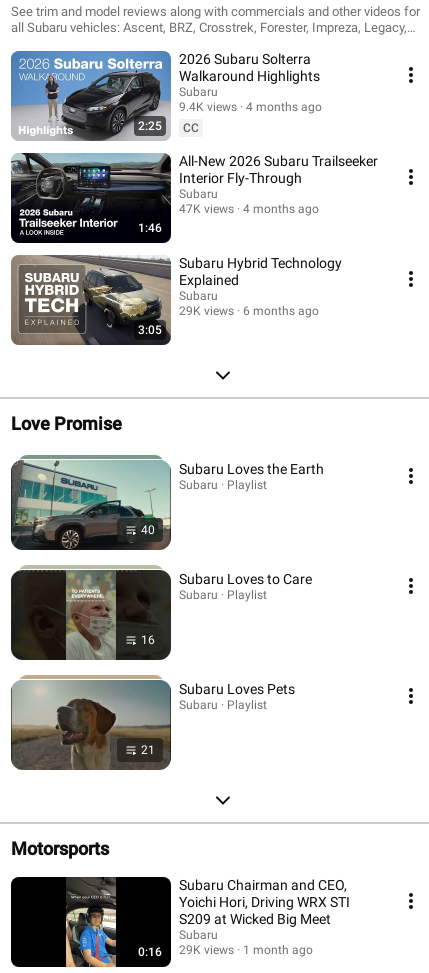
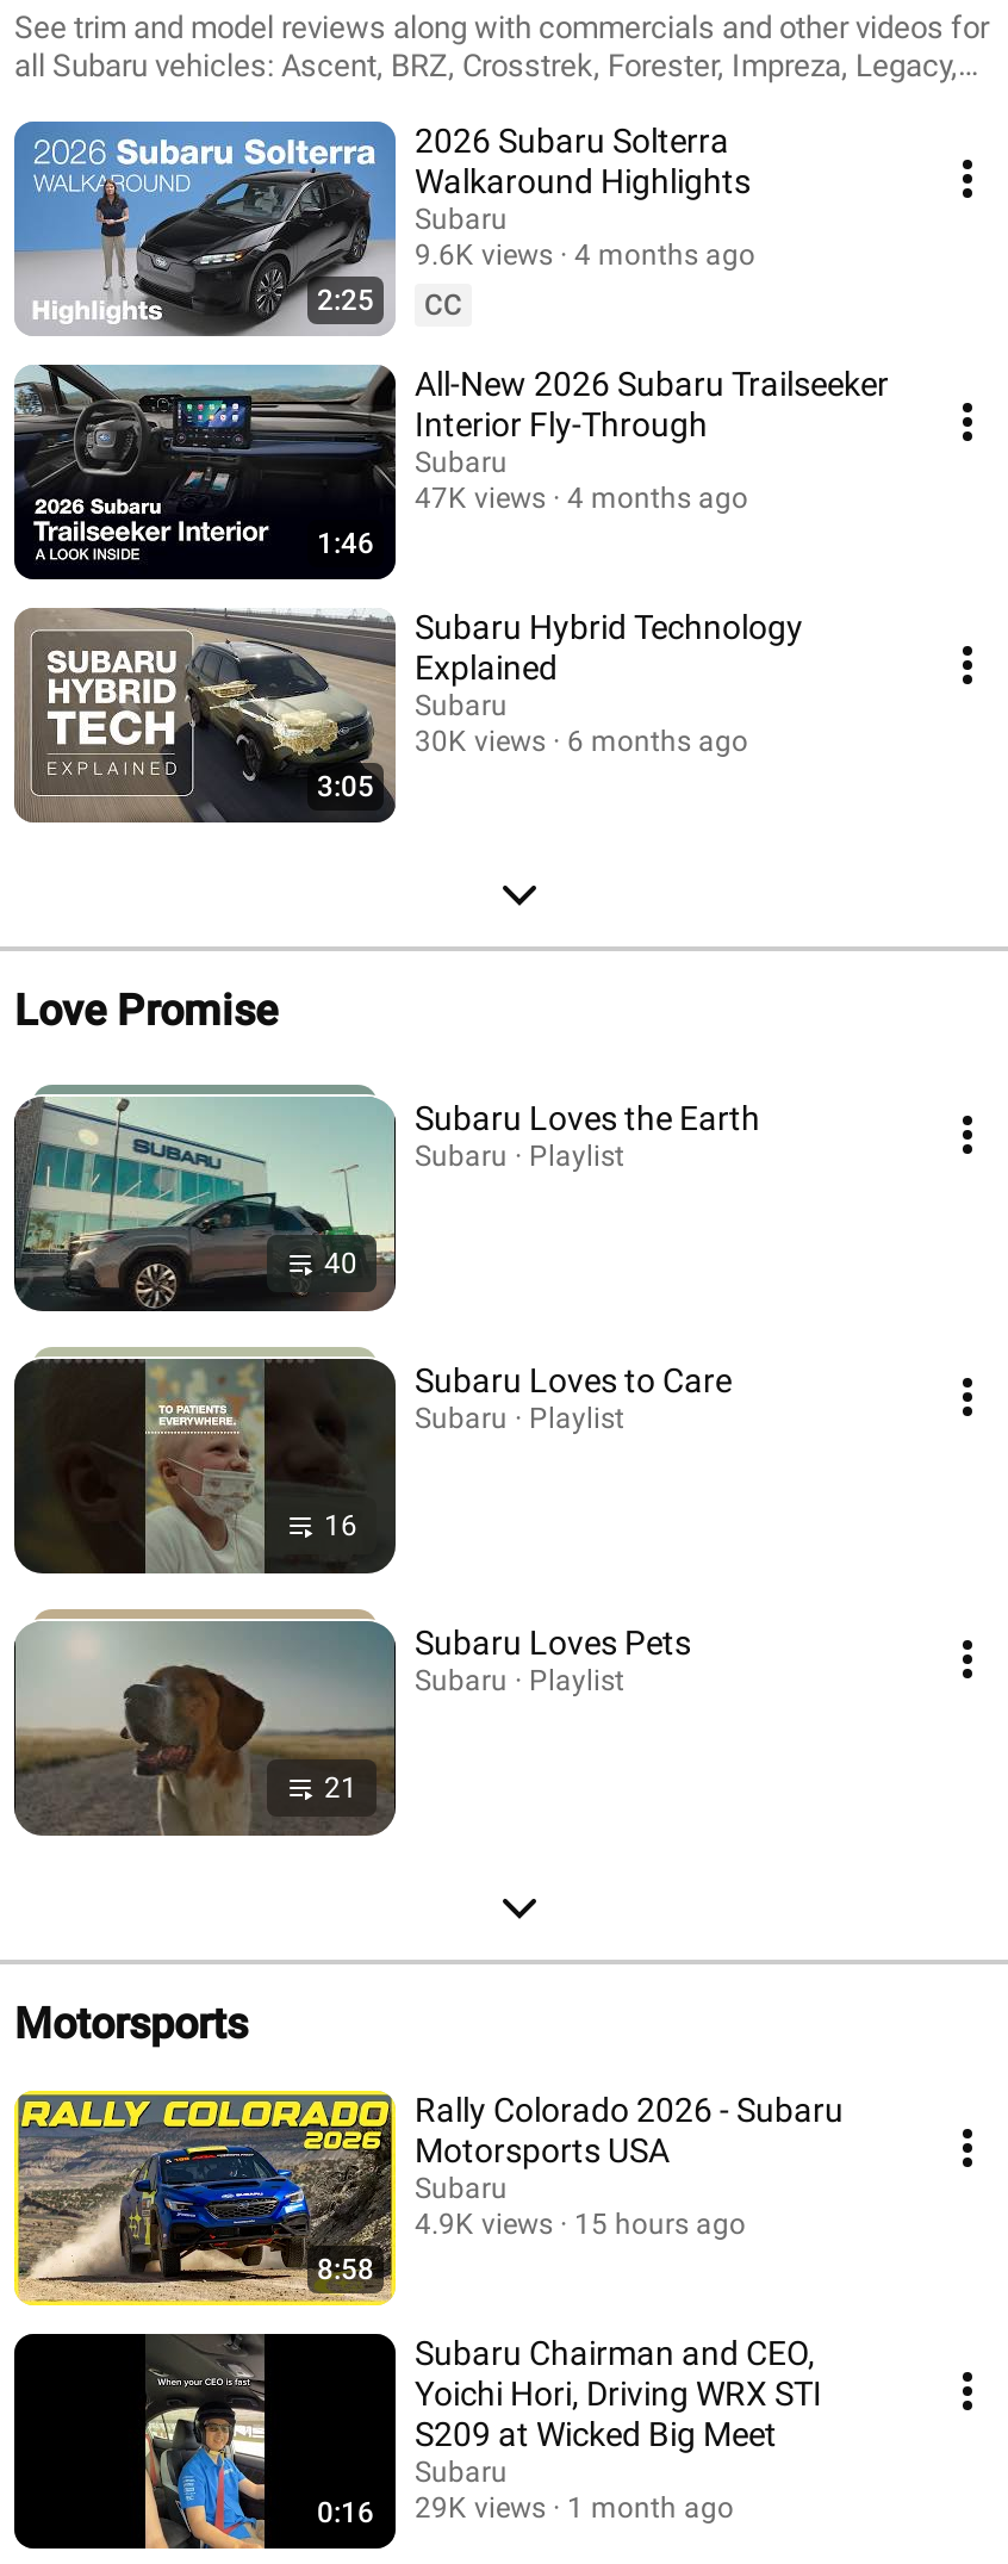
- 9.4K views 4 months ago
+ 9.6K views 4 months ago

- 29K views 6 months ago
+ 30K views 6 months ago

+ [image]
+ 8:58

+ Rally Colorado 2026 - Subaru
+ Motorsports USA
+ Subaru
+ 4.9K views
+ 15 hours ago
